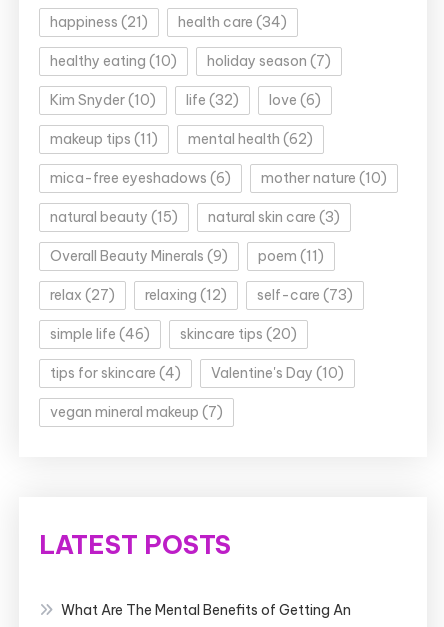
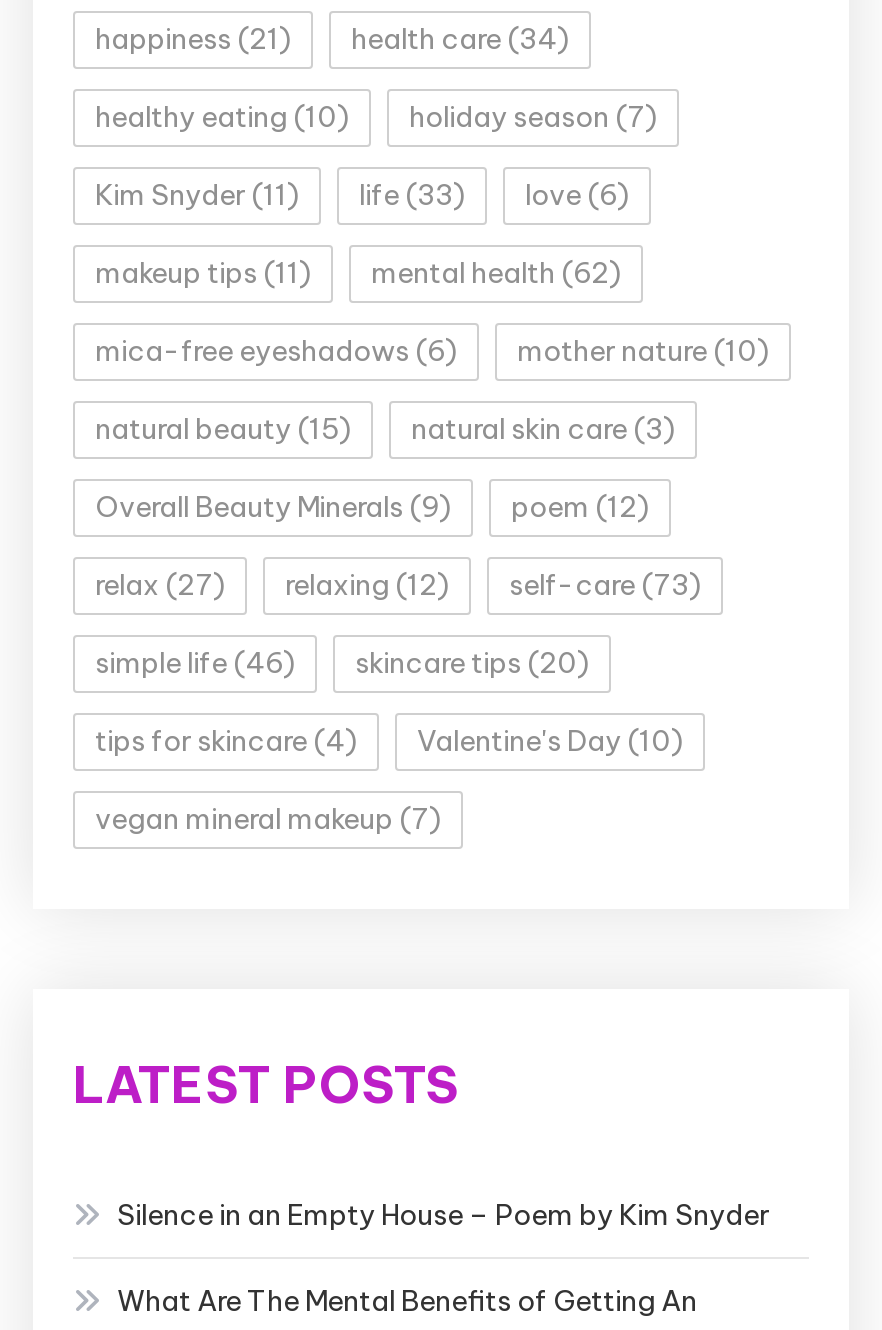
- Kim Snyder (10)
+ Kim Snyder (11)

- life (32)
+ life (33)

- Overall Beauty Minerals (9) poem (11)
+ Overall Beauty Minerals (9) poem (12)

+ Silence in an Empty House – Poem by Kim Snyder
